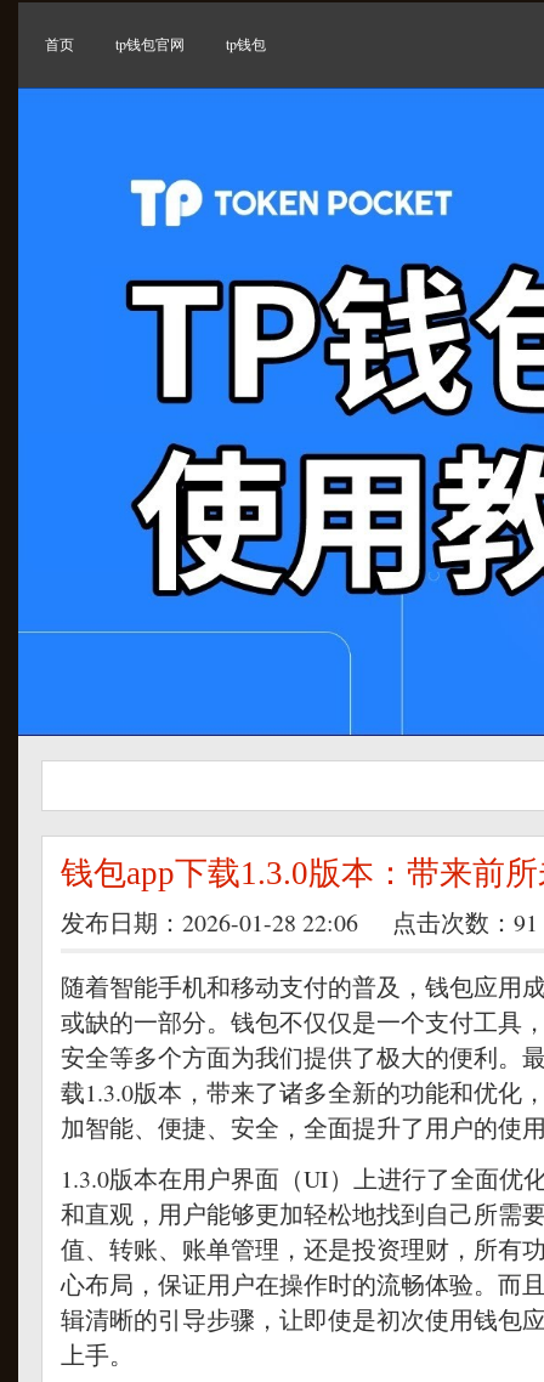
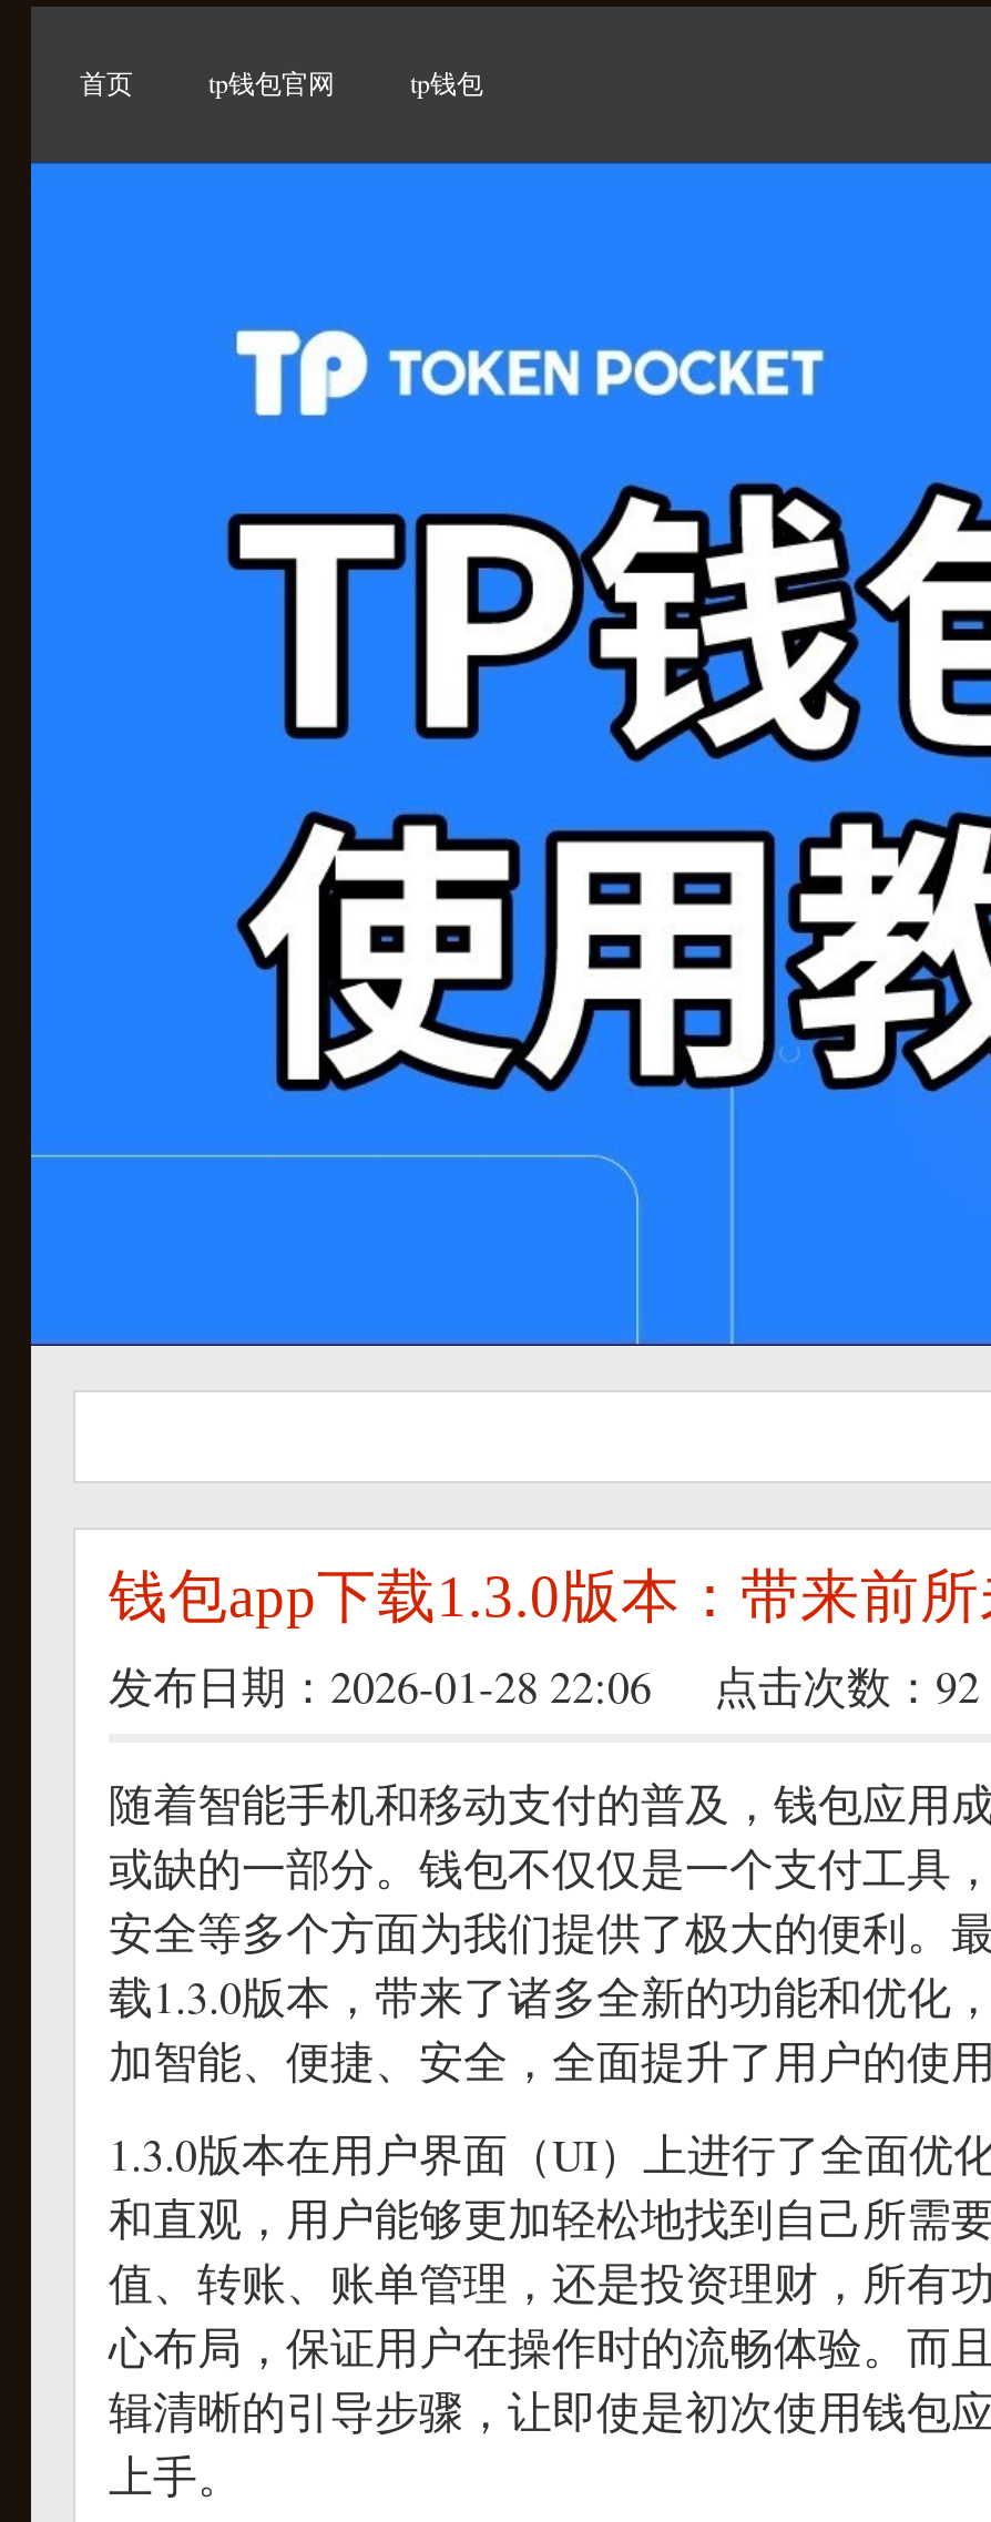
- 发布日期：2026-01-28 22:06 点击次数：91
+ 发布日期：2026-01-28 22:06 点击次数：92
